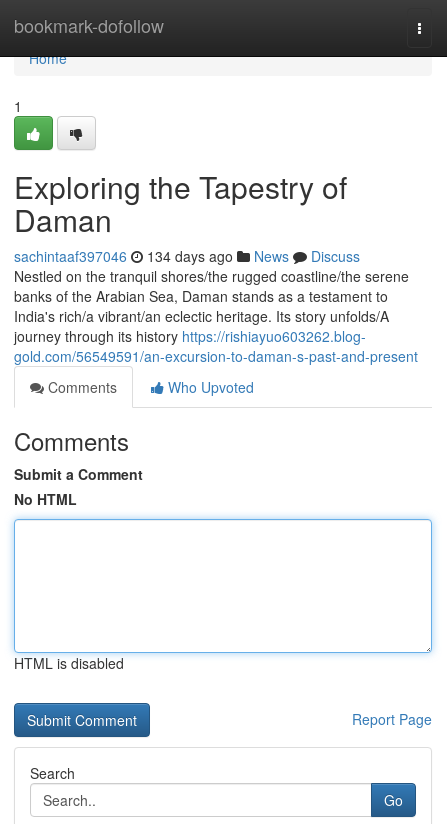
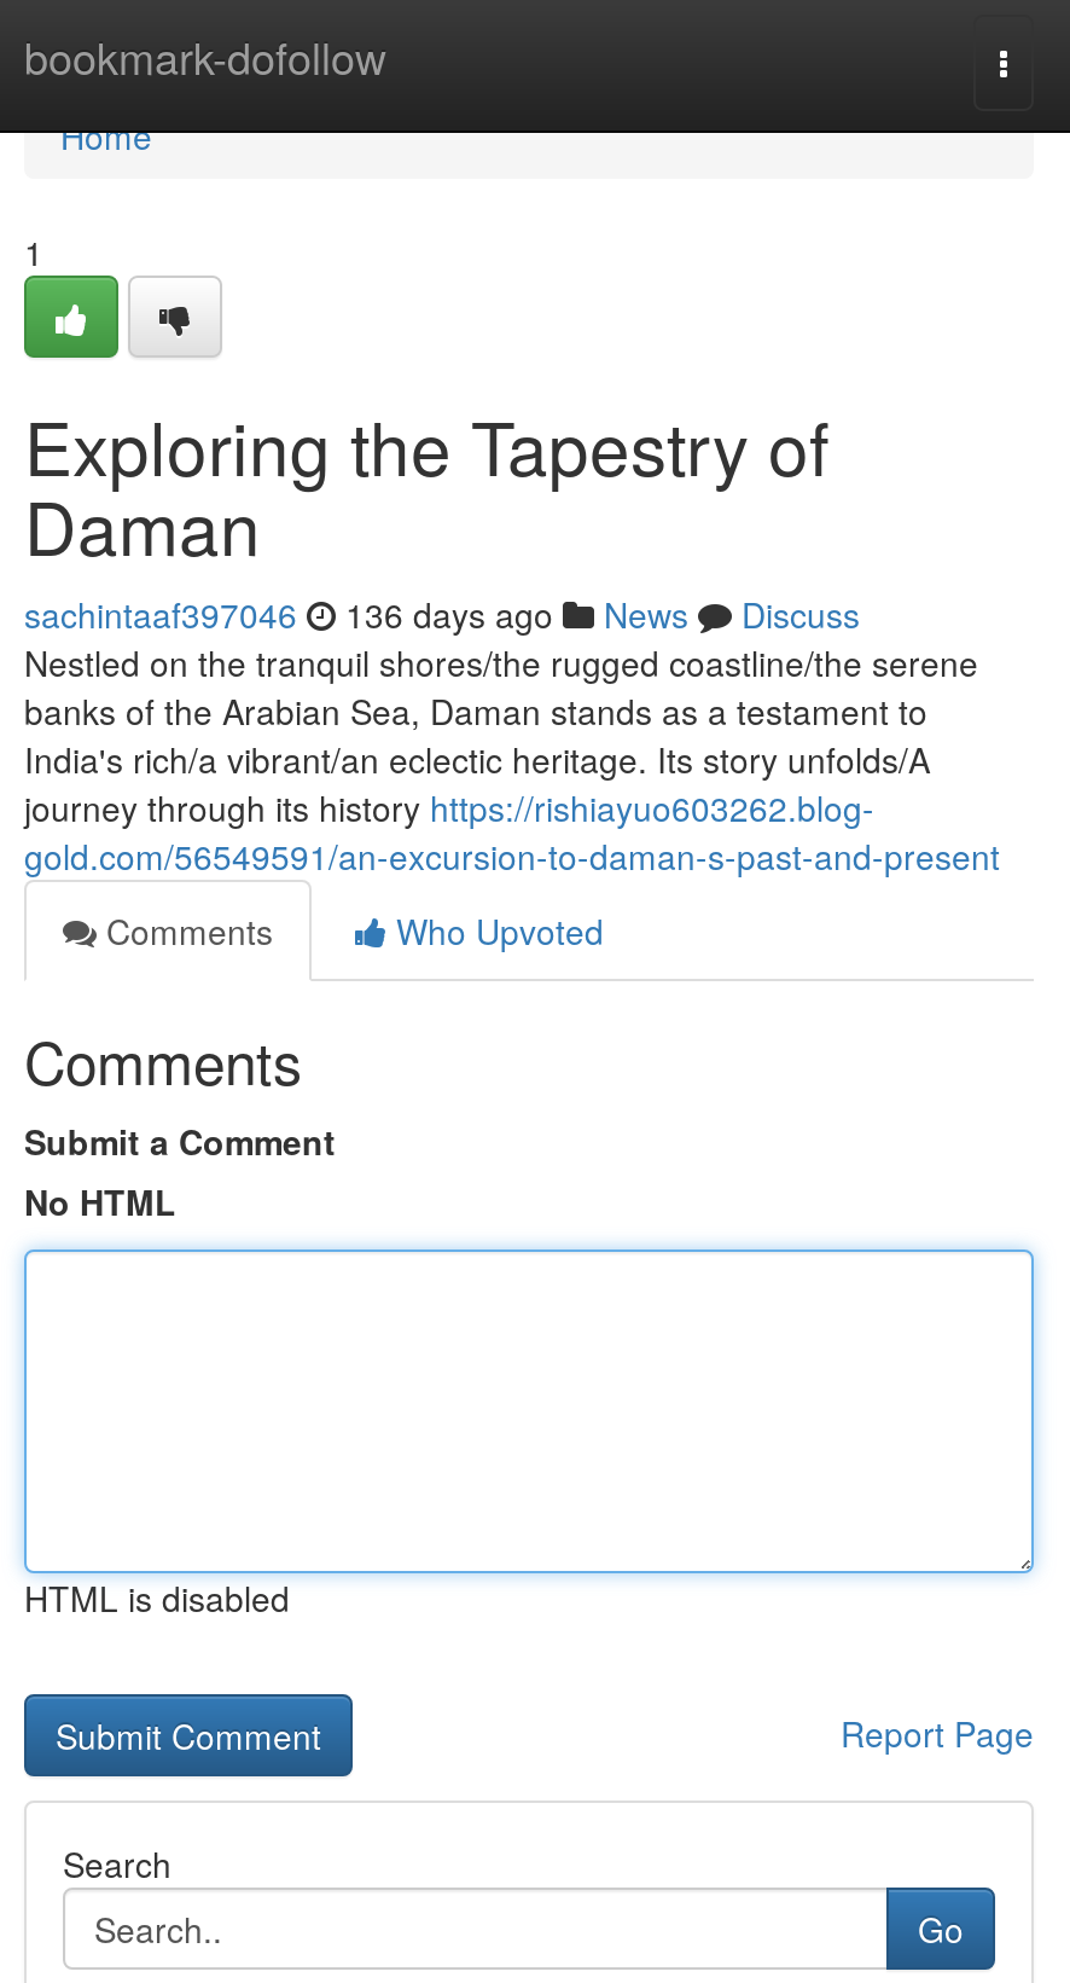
- sachintaaf397046 134 days ago News Discuss
+ sachintaaf397046 136 days ago News Discuss
